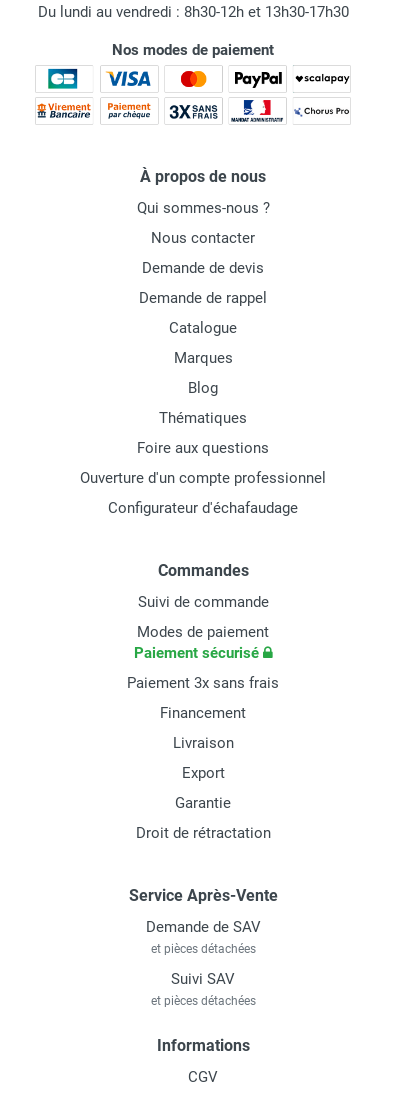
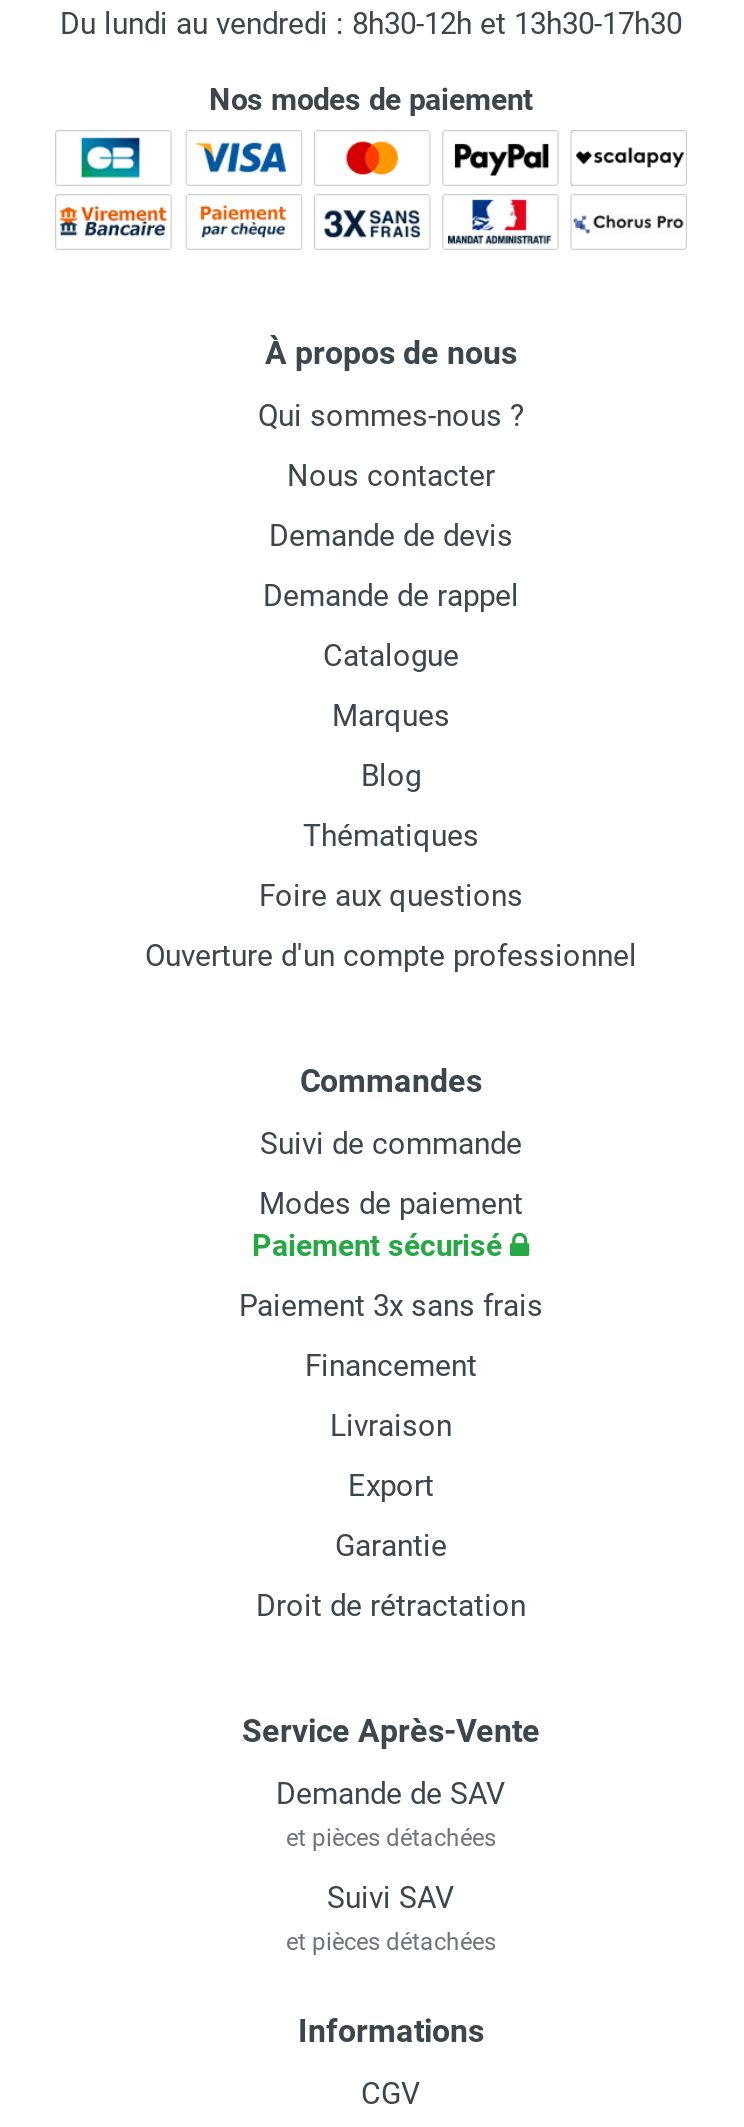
- Configurateur d'échafaudage
